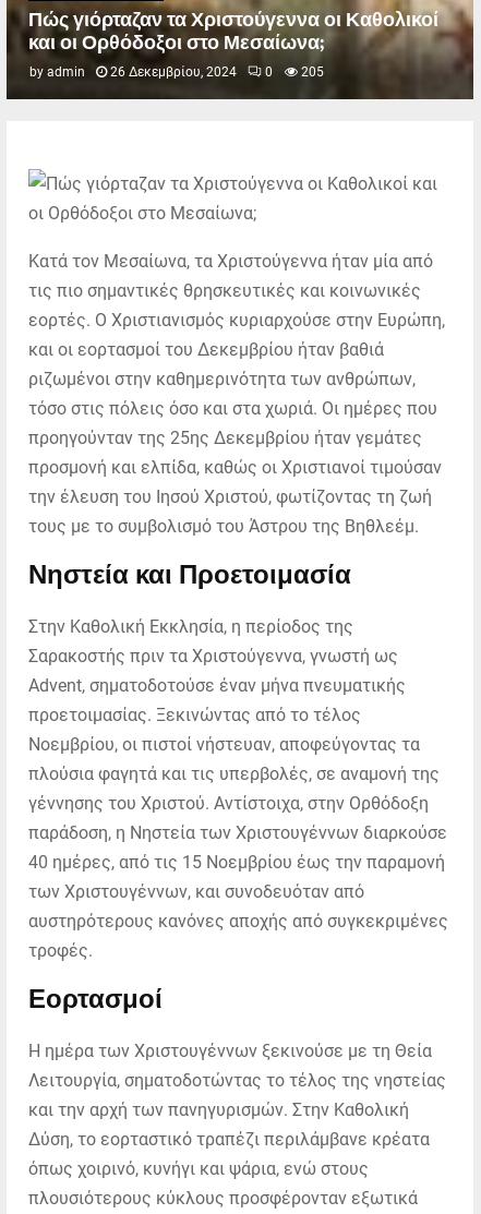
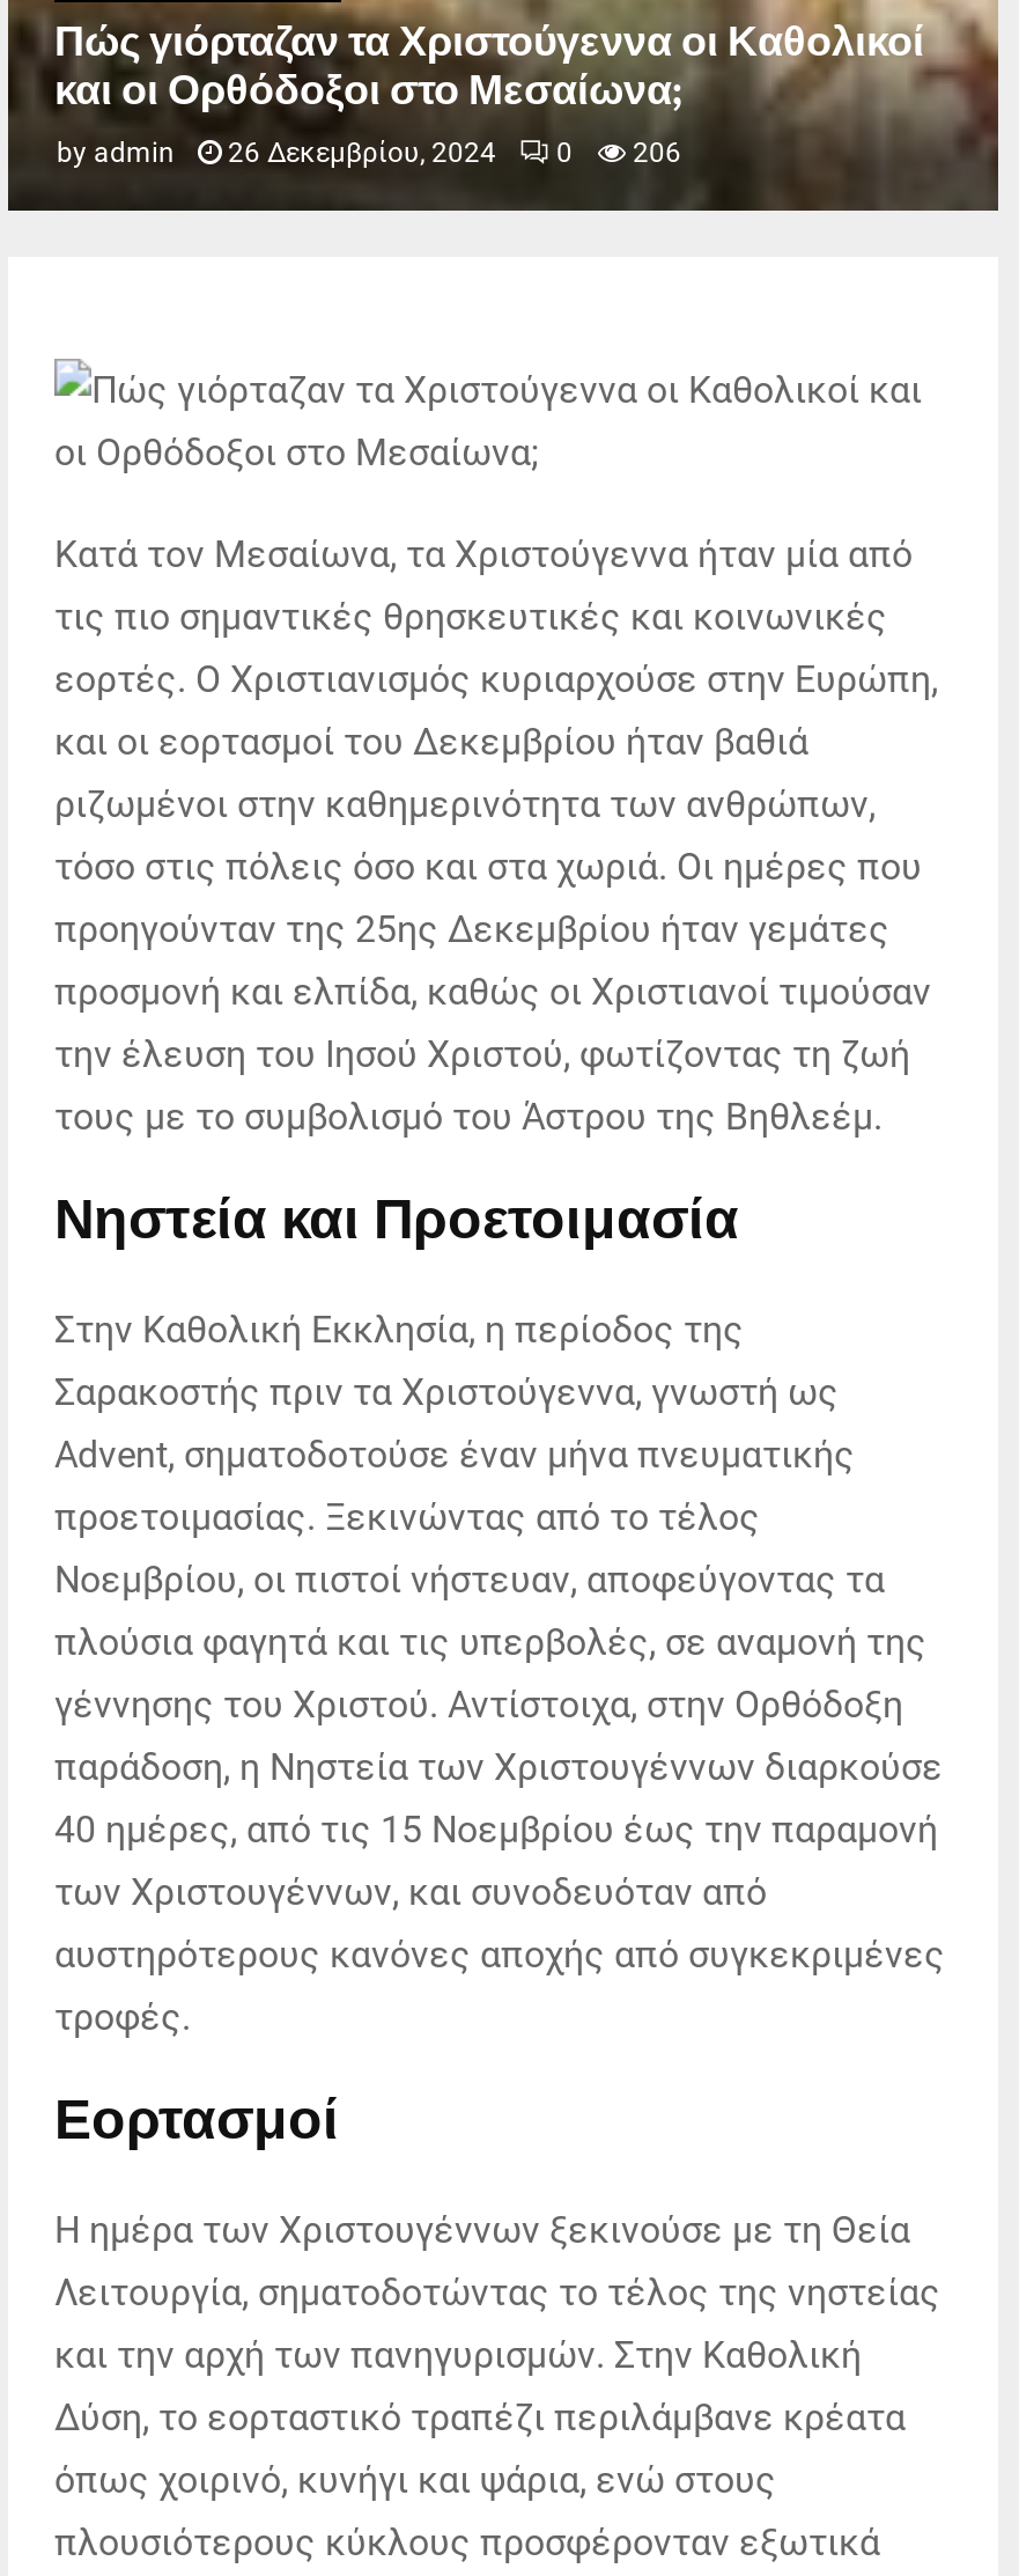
- by admin 26 Δεκεμβρίου, 2024 0 205
+ by admin 26 Δεκεμβρίου, 2024 0 206
